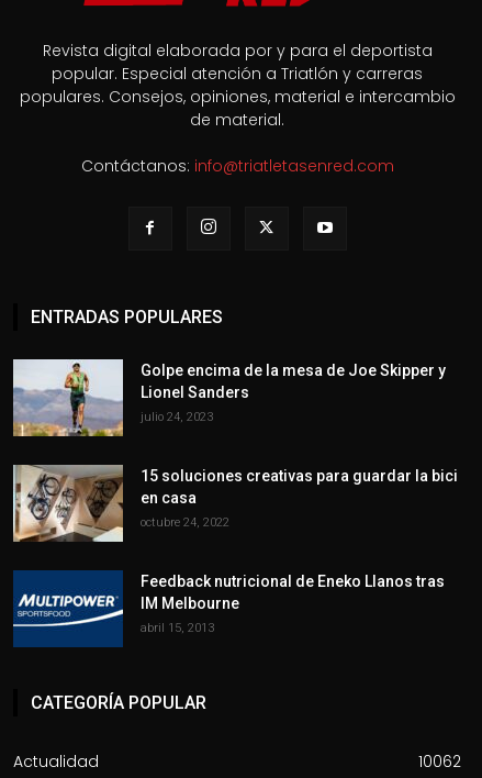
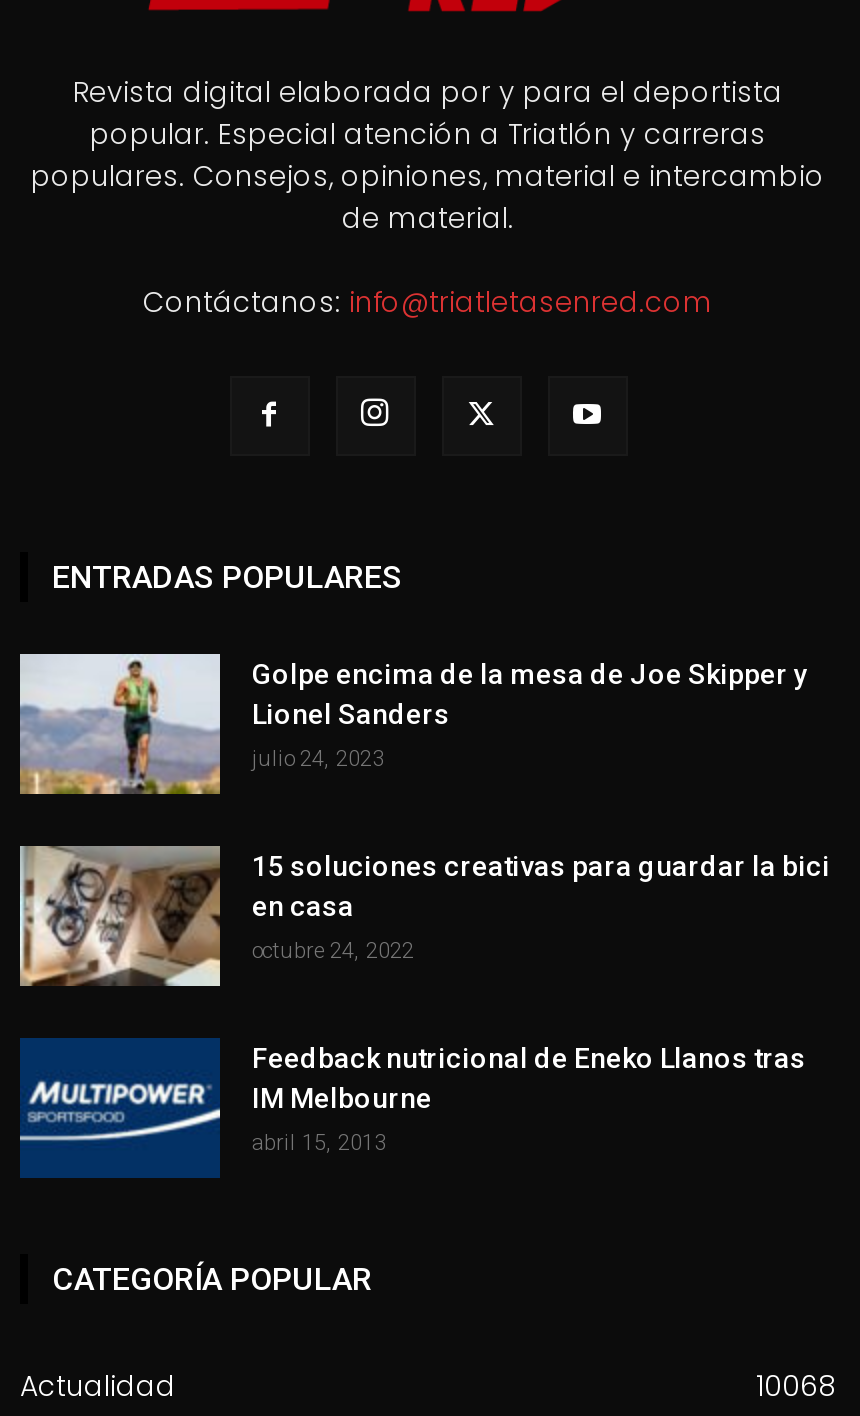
- 10062
+ 10068
